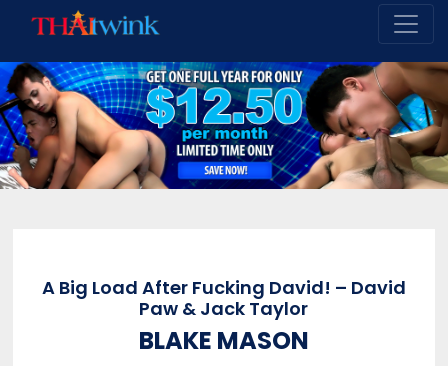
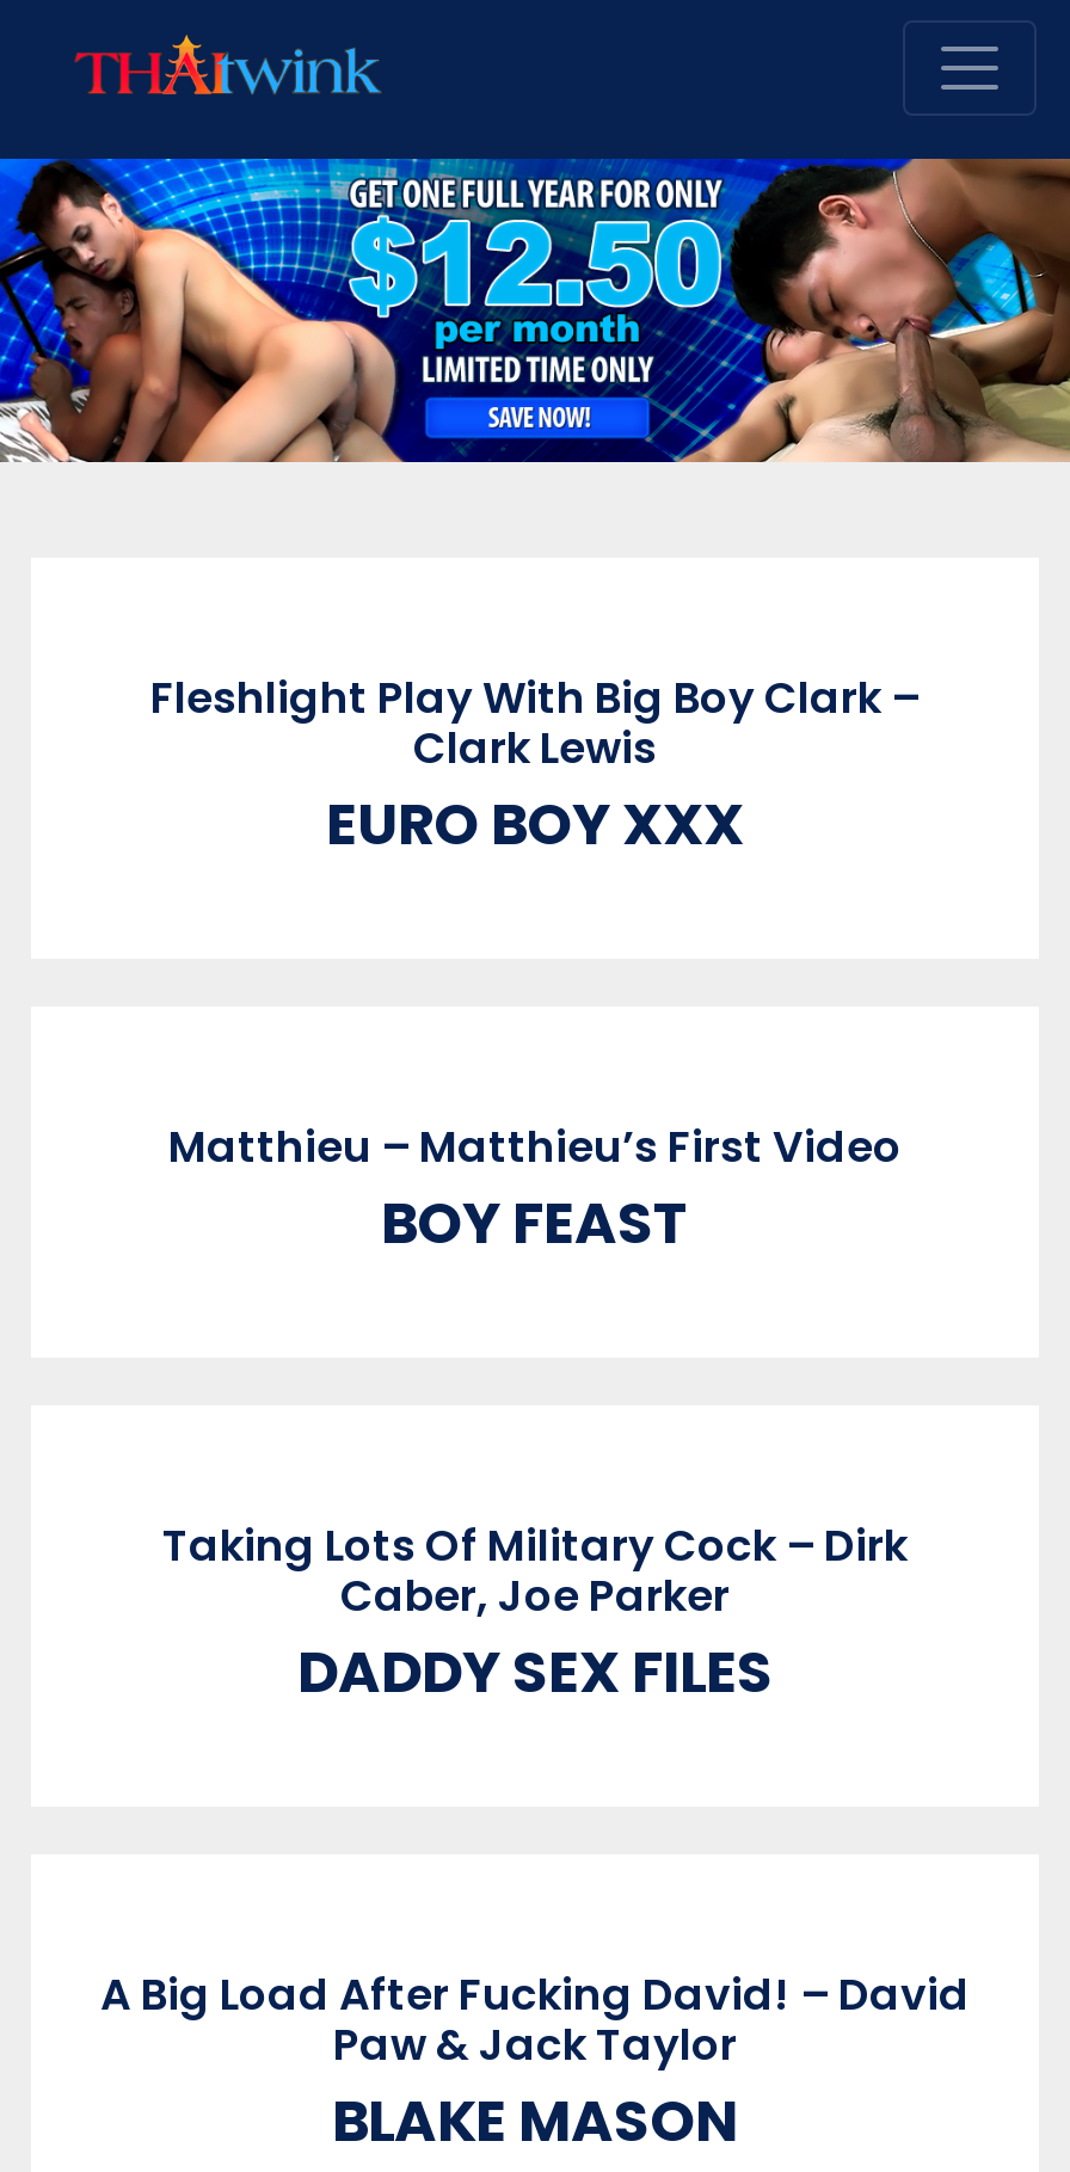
+ Fleshlight Play With Big Boy Clark –
+ Clark Lewis
+ EURO BOY XXX

+ Taking Lots Of Military Cock – Dirk
+ Caber, Joe Parker
+ DADDY SEX FILES

+ Matthieu – Matthieu’s First Video
+ BOY FEAST
